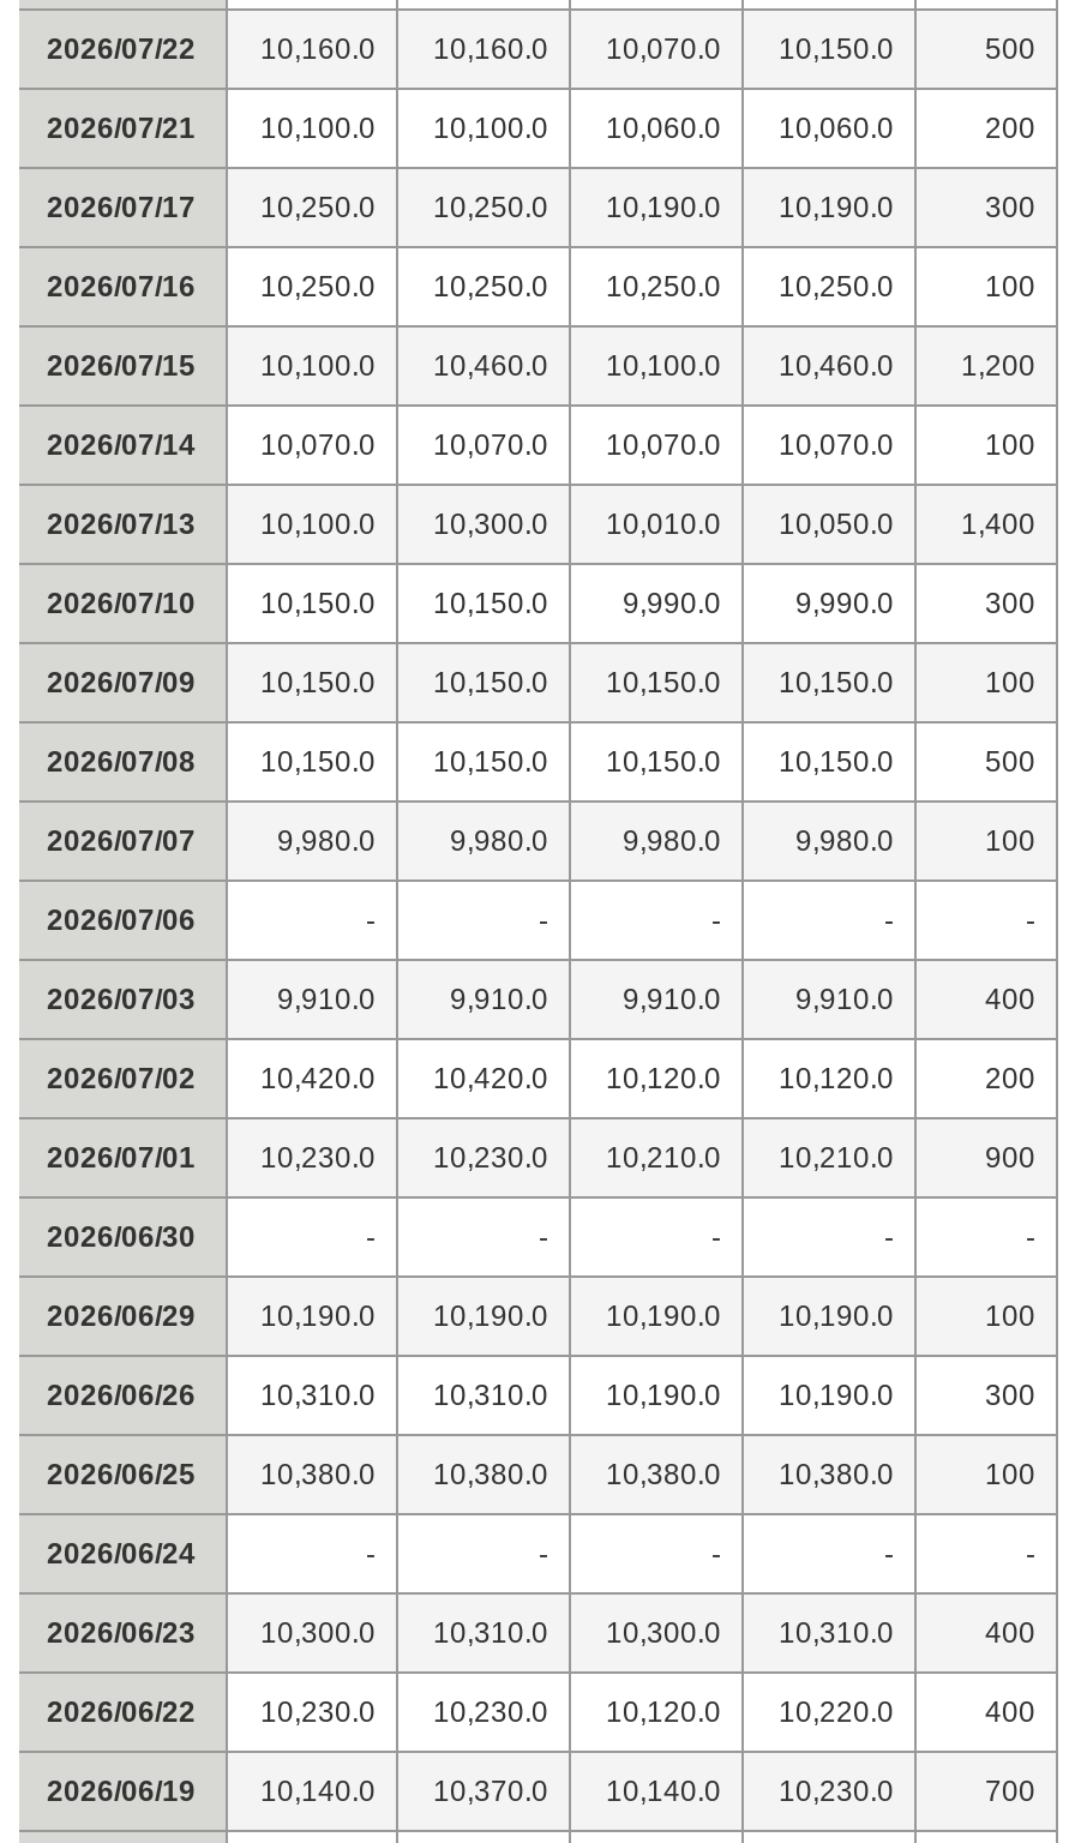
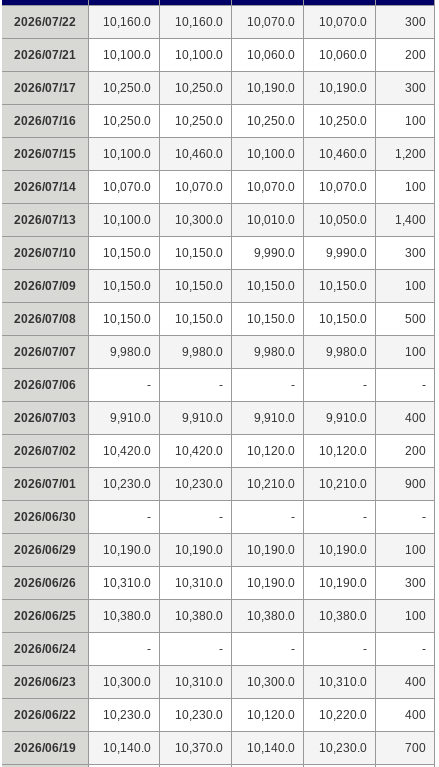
- 2026/07/22 10,160.0 10,160.0 10,070.0 10,150.0
+ 2026/07/22 10,160.0 10,160.0 10,070.0 10,070.0

- 500
+ 300
